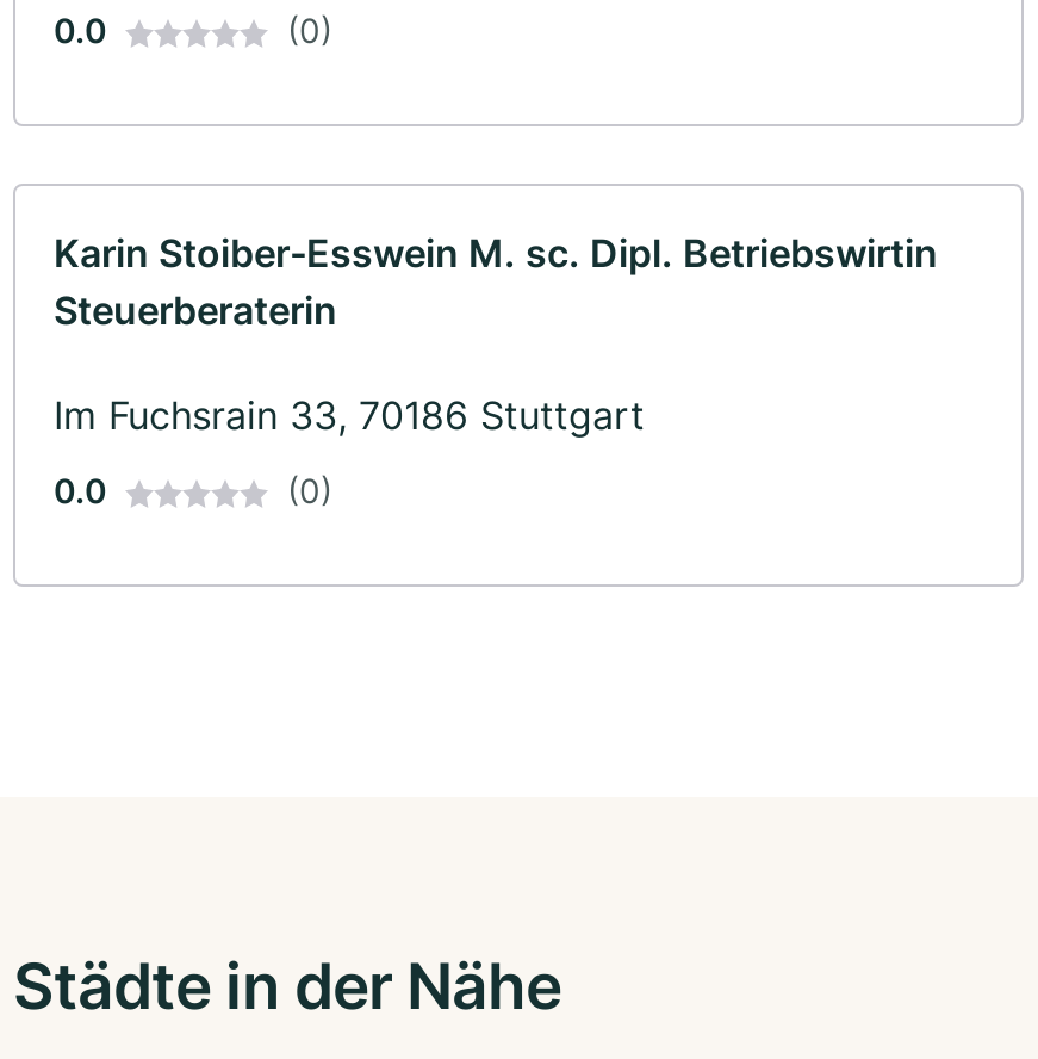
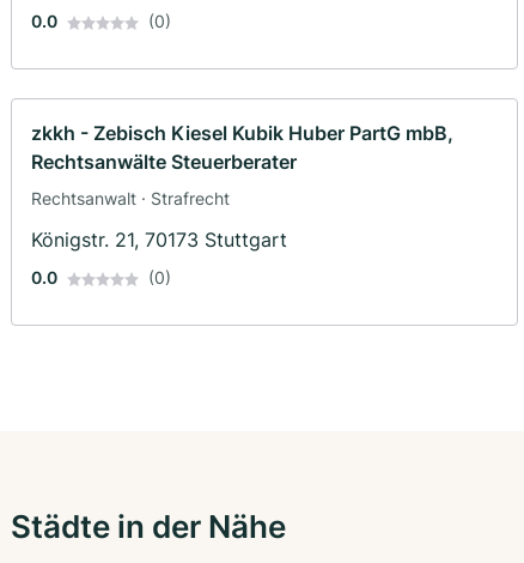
- Karin Stoiber-Esswein M. sc. Dipl. Betriebswirtin
- Steuerberaterin
- Im Fuchsrain 33, 70186 Stuttgart
+ zkkh - Zebisch Kiesel Kubik Huber PartG mbB,
+ Rechtsanwälte Steuerberater
+ Rechtsanwalt · Strafrecht
+ Königstr. 21, 70173 Stuttgart
